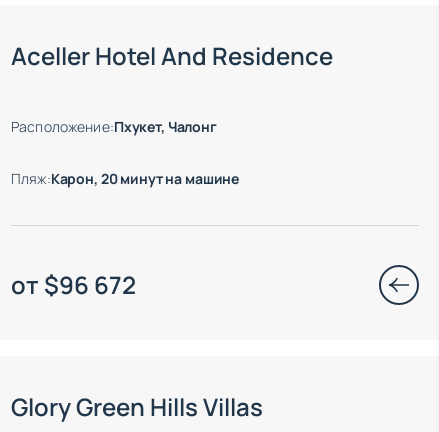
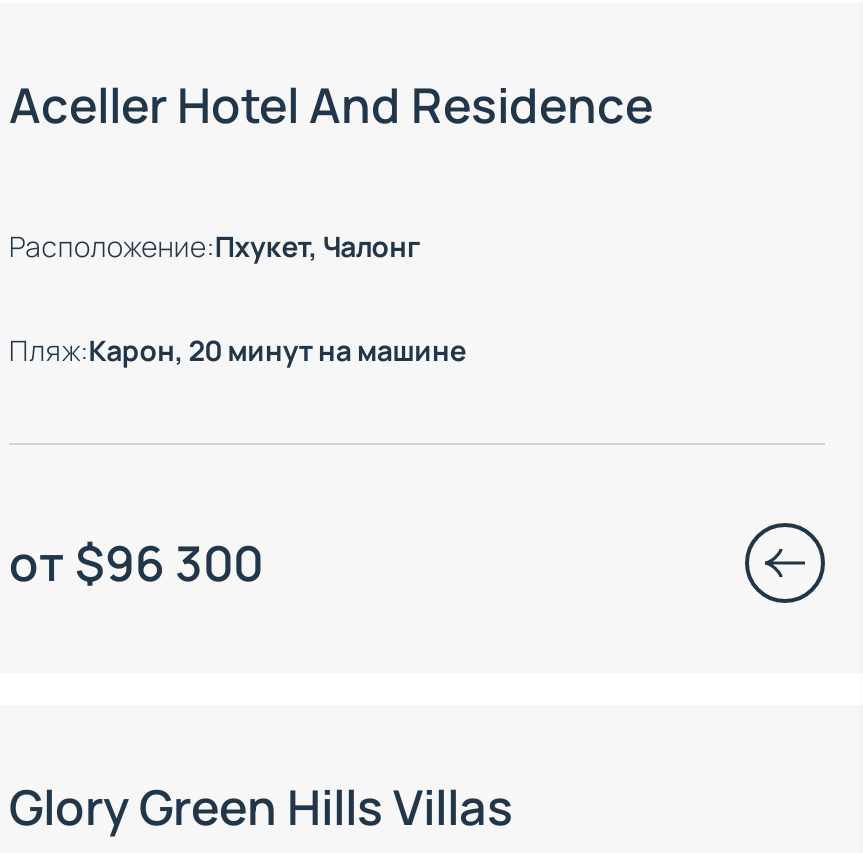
- от $96 672
+ от $96 300
